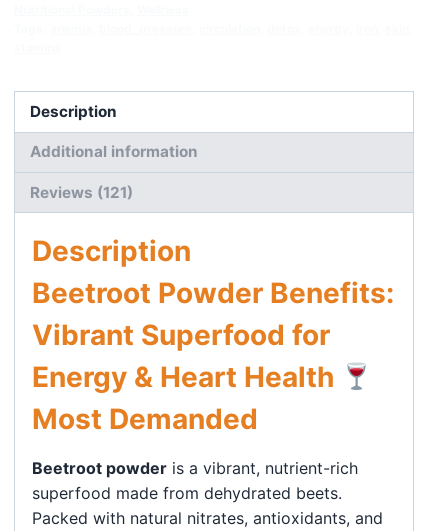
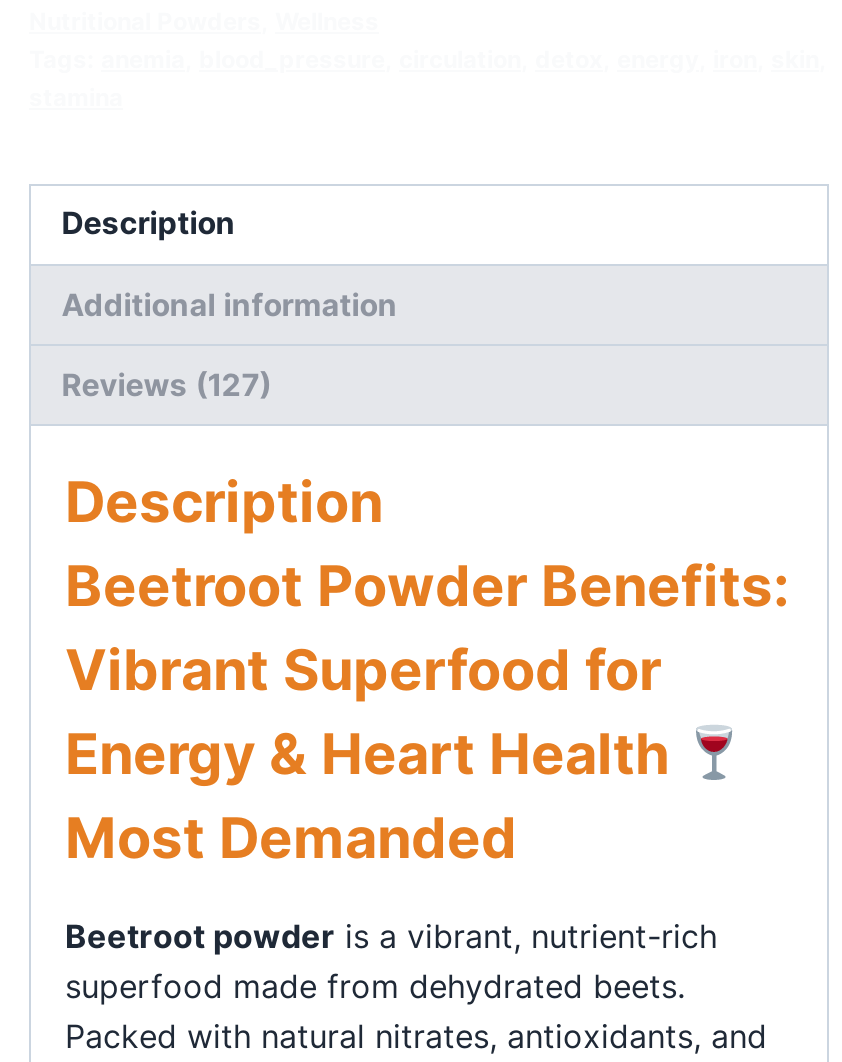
- Reviews (121)
+ Reviews (127)
